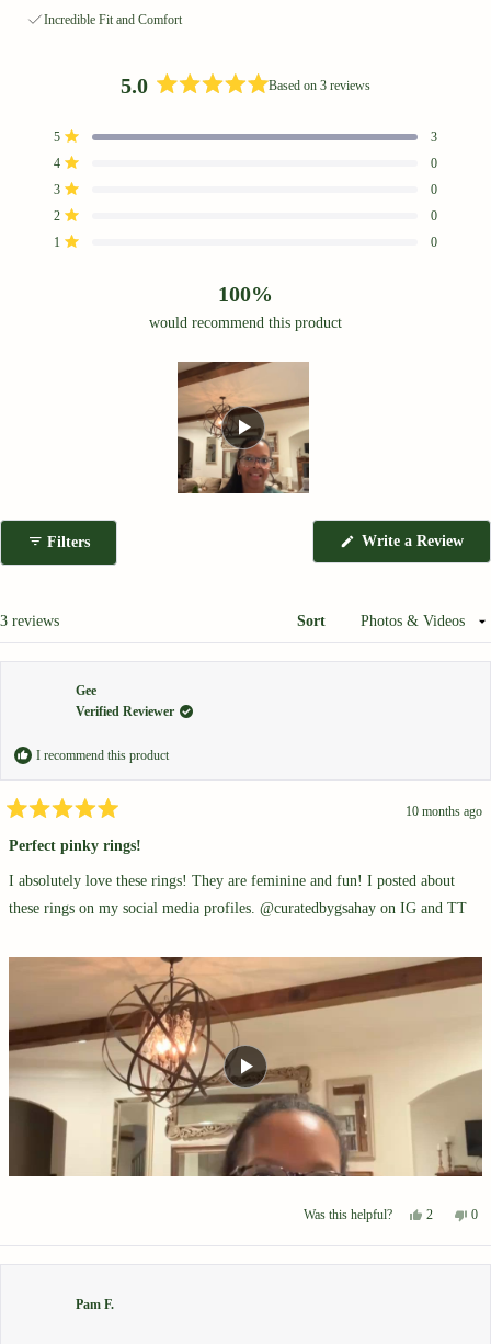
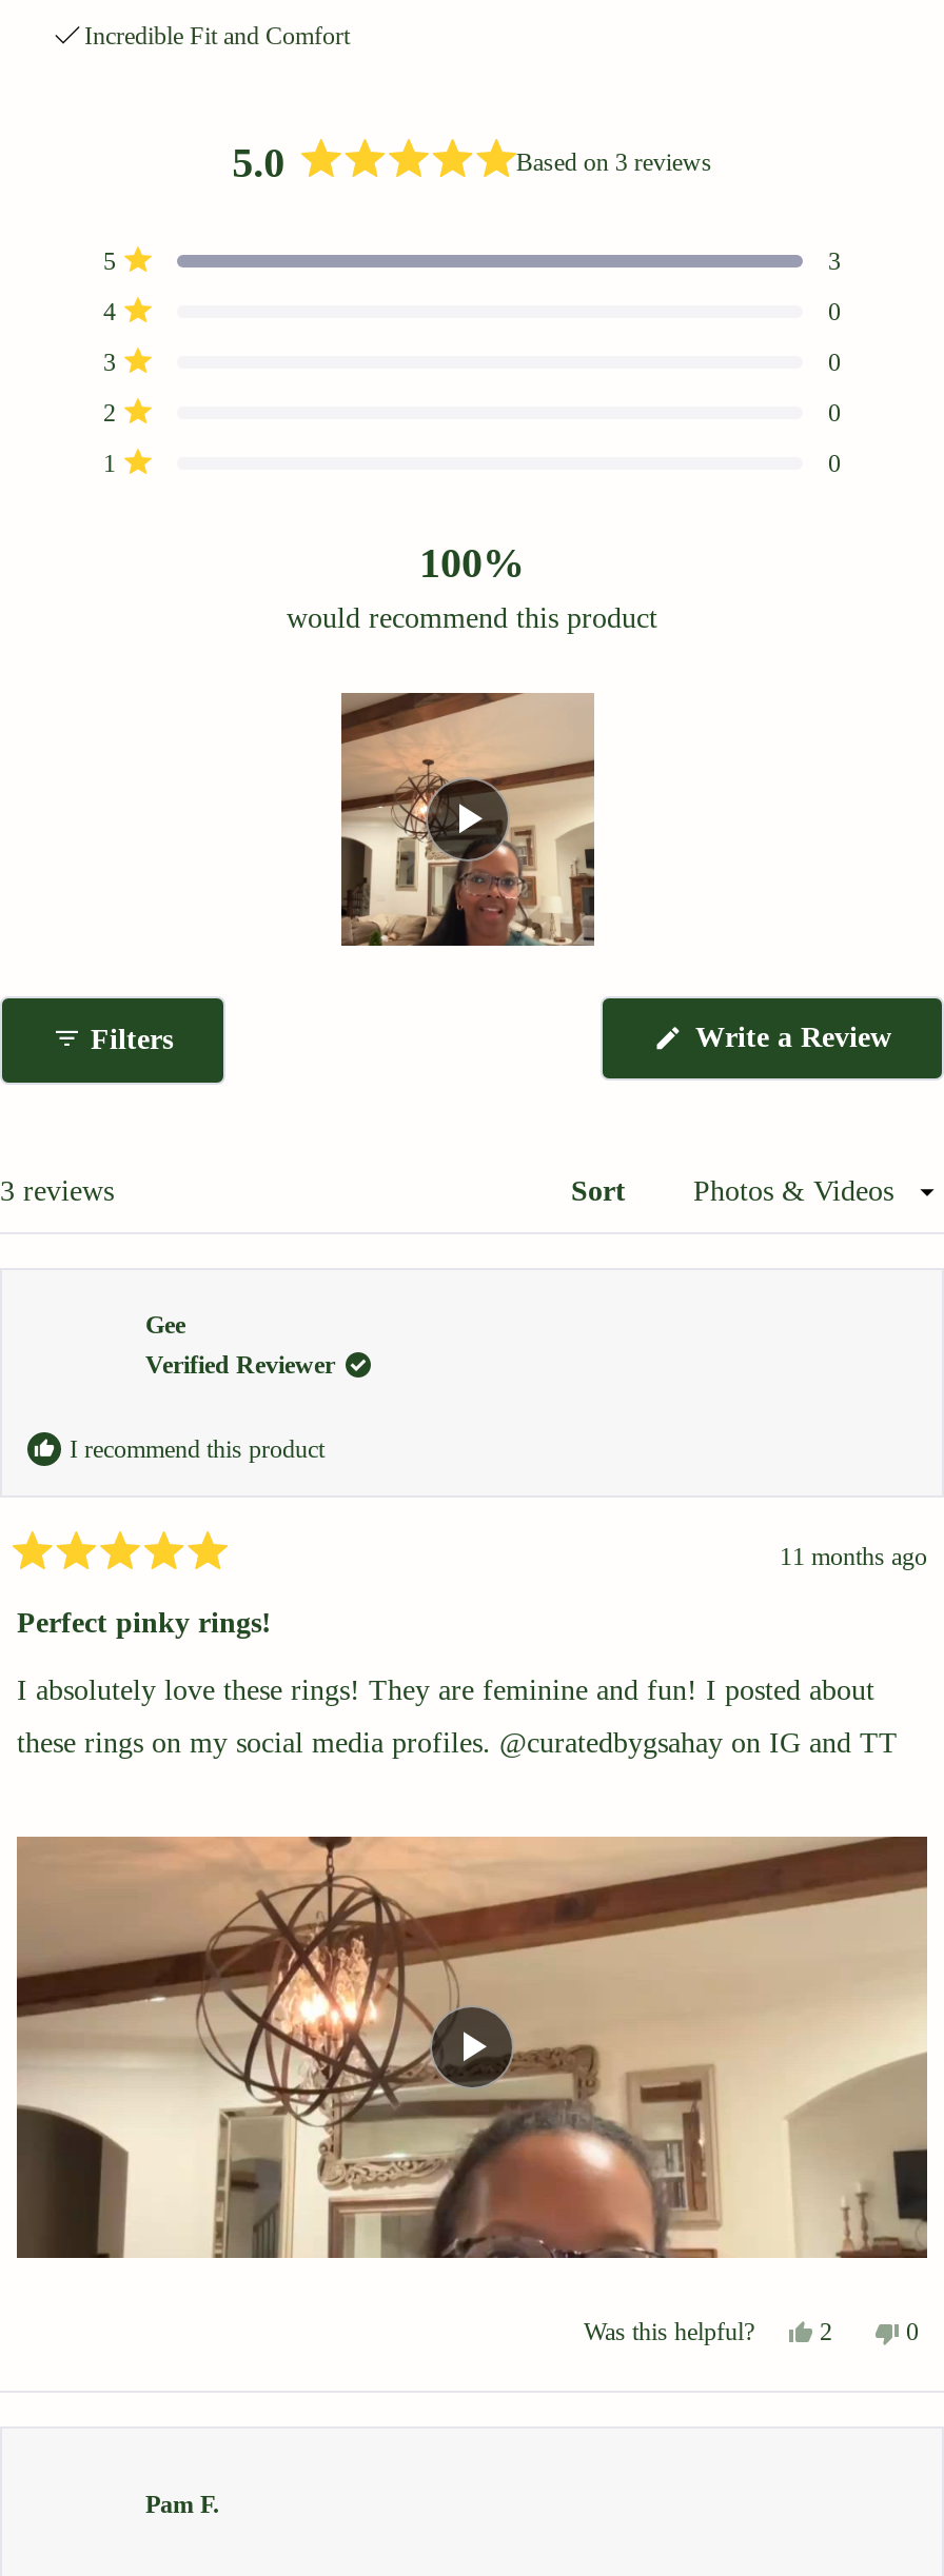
- 10 months ago
+ 11 months ago
